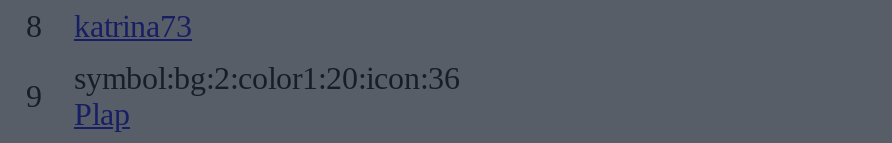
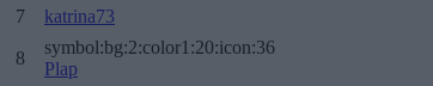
- 8 katrina73
+ 7 katrina73

- 9
+ 8
